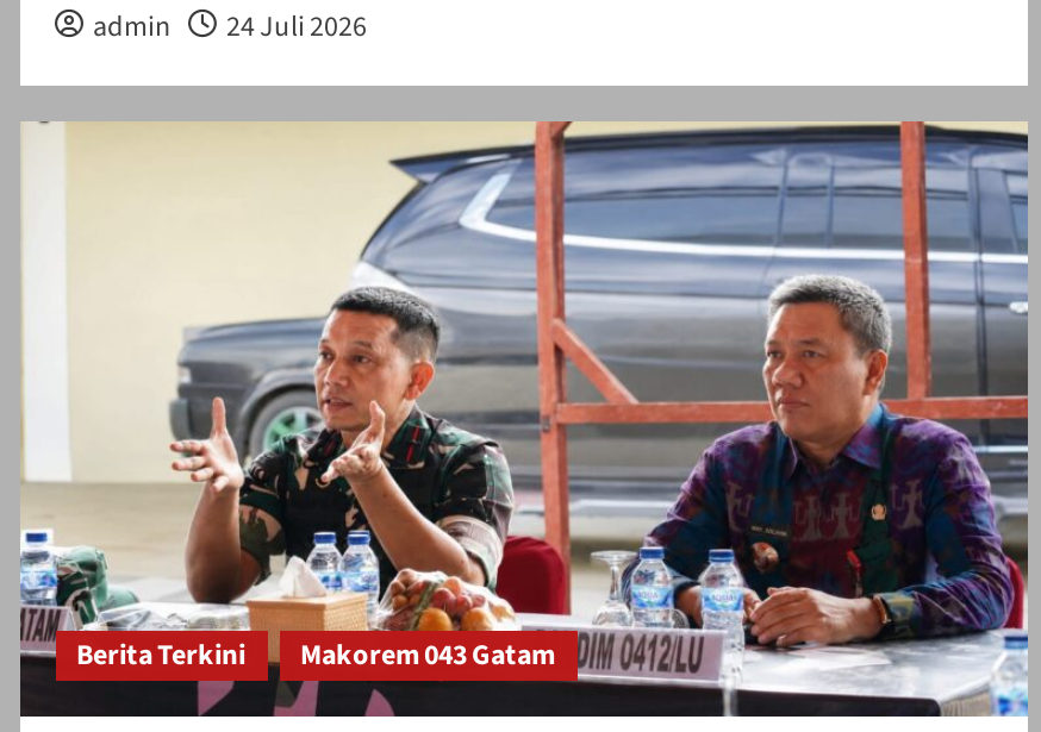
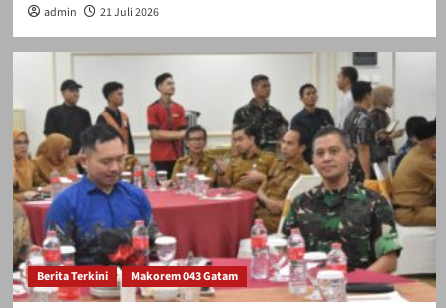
- admin 24 Juli 2026
+ admin 21 Juli 2026

- [image]
+ [image]
